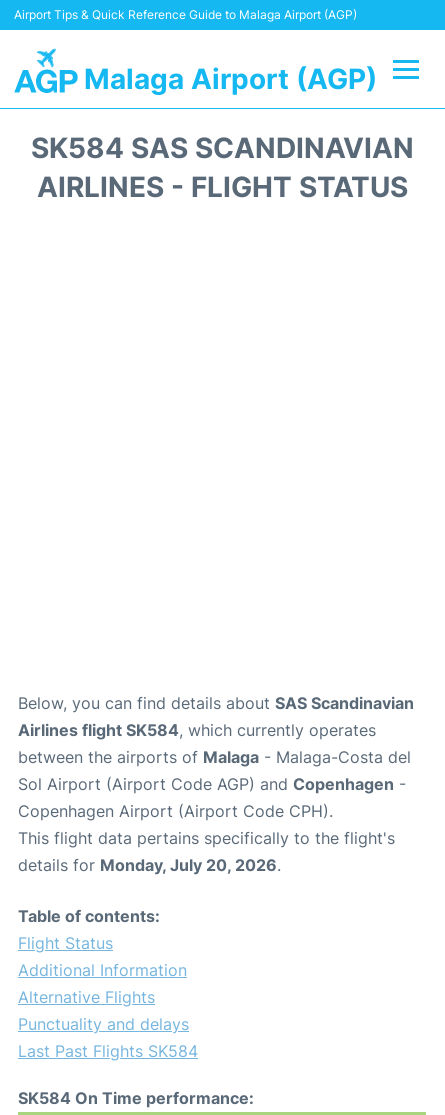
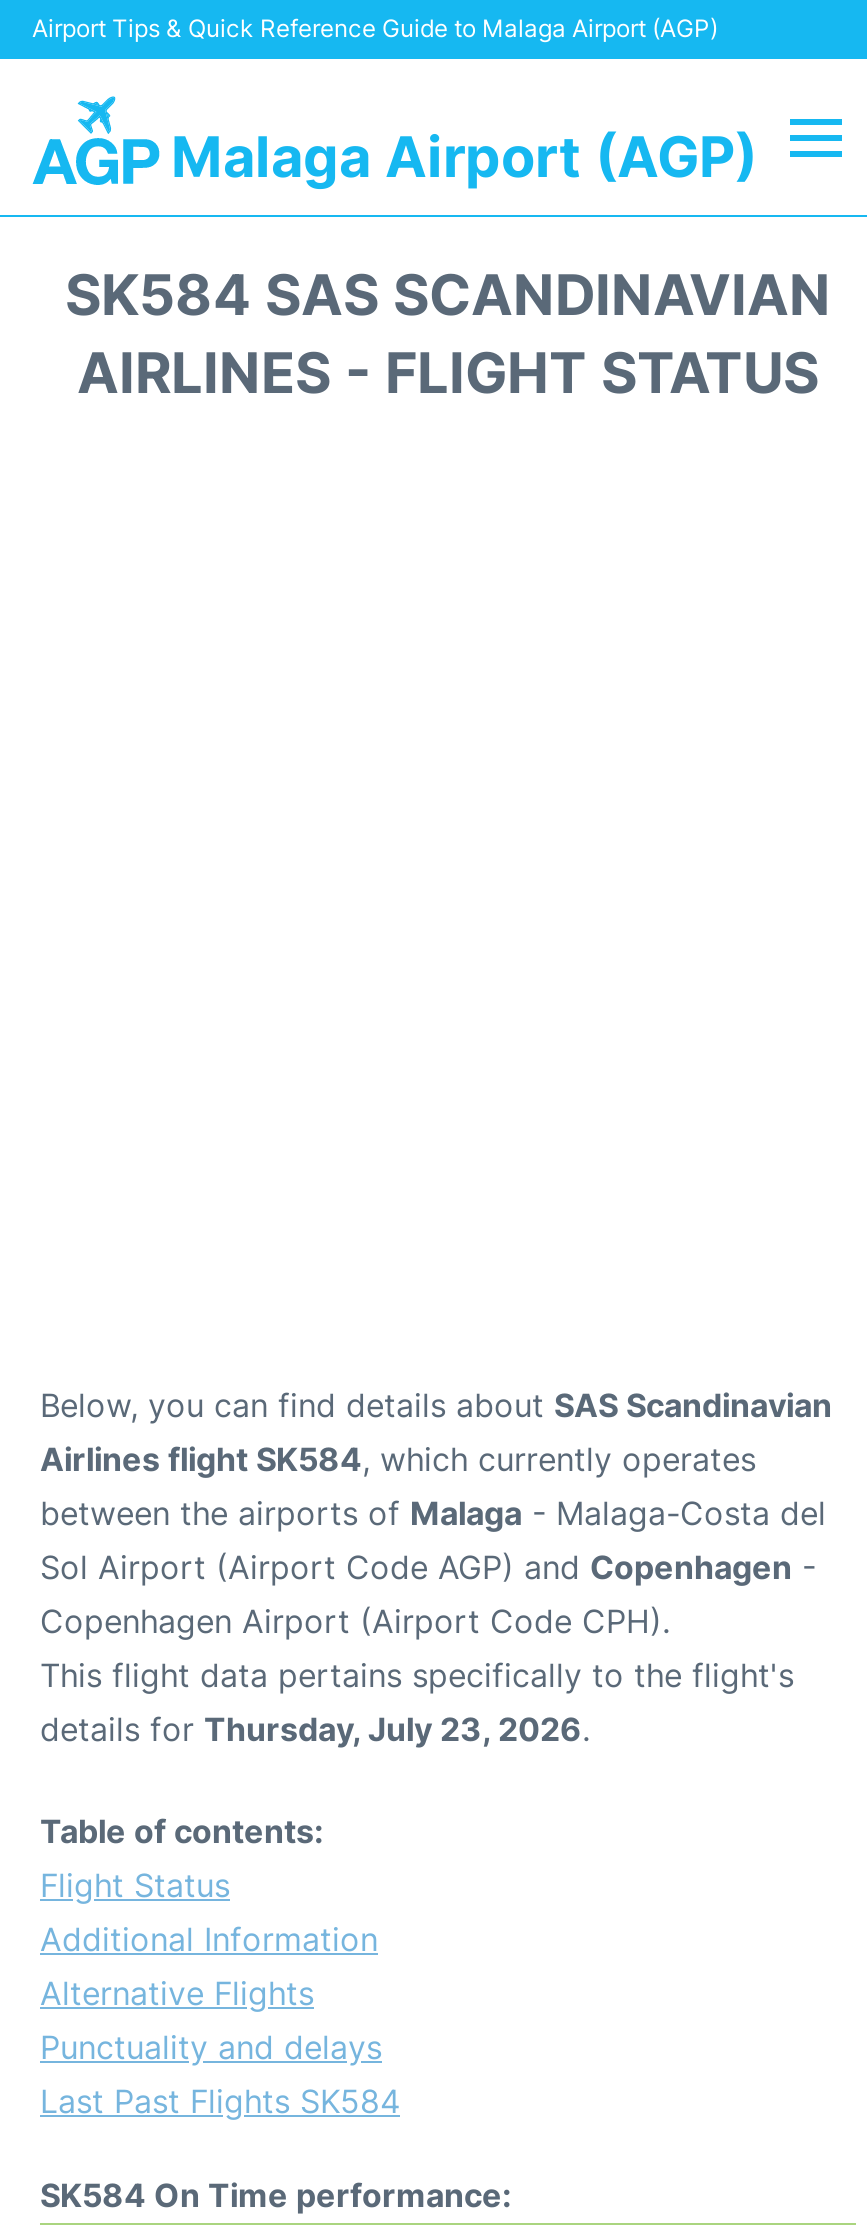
- details for Monday, July 20, 2026.
+ details for Thursday, July 23, 2026.
